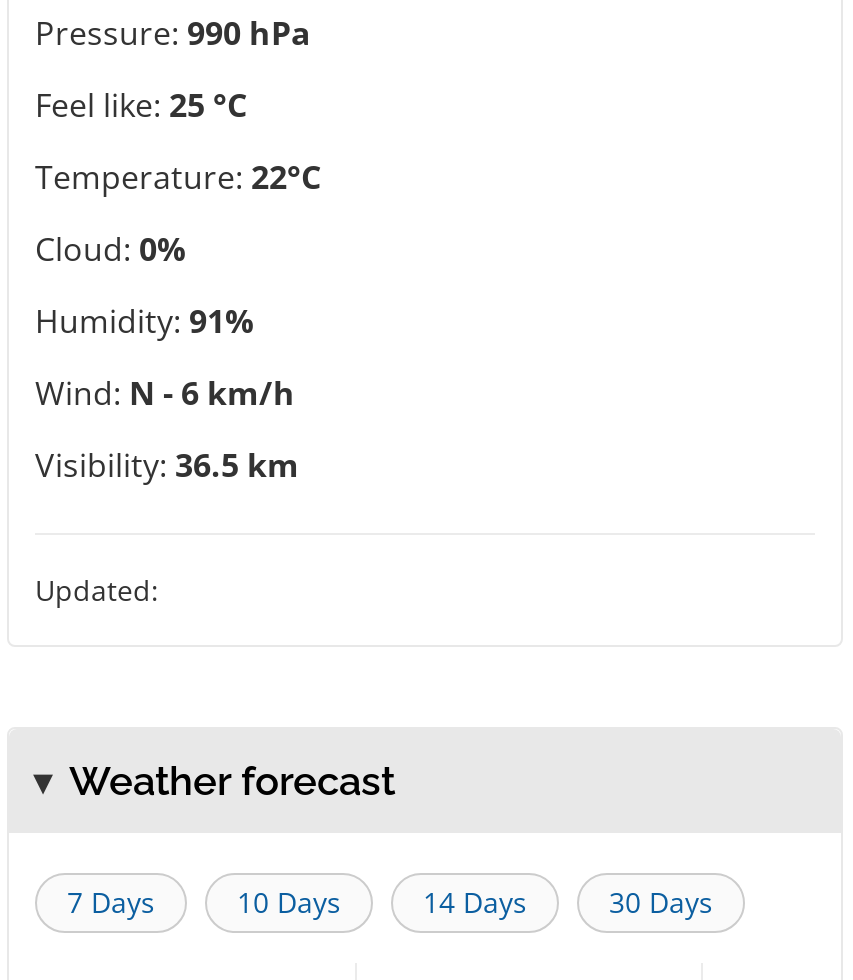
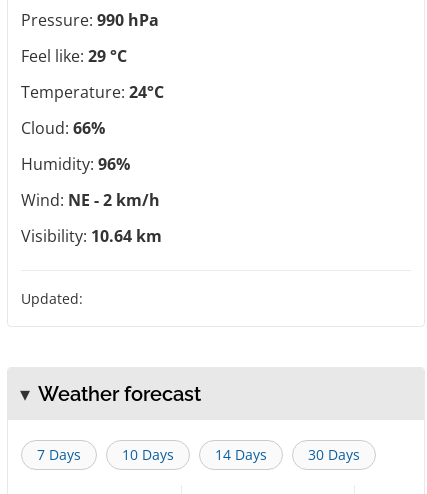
- Feel like: 25 °C
+ Feel like: 29 °C

- Temperature: 22°C
+ Temperature: 24°C

- Cloud: 0%
+ Cloud: 66%

- Humidity: 91%
+ Humidity: 96%

- Wind: N - 6 km/h
+ Wind: NE - 2 km/h

- Visibility: 36.5 km
+ Visibility: 10.64 km
